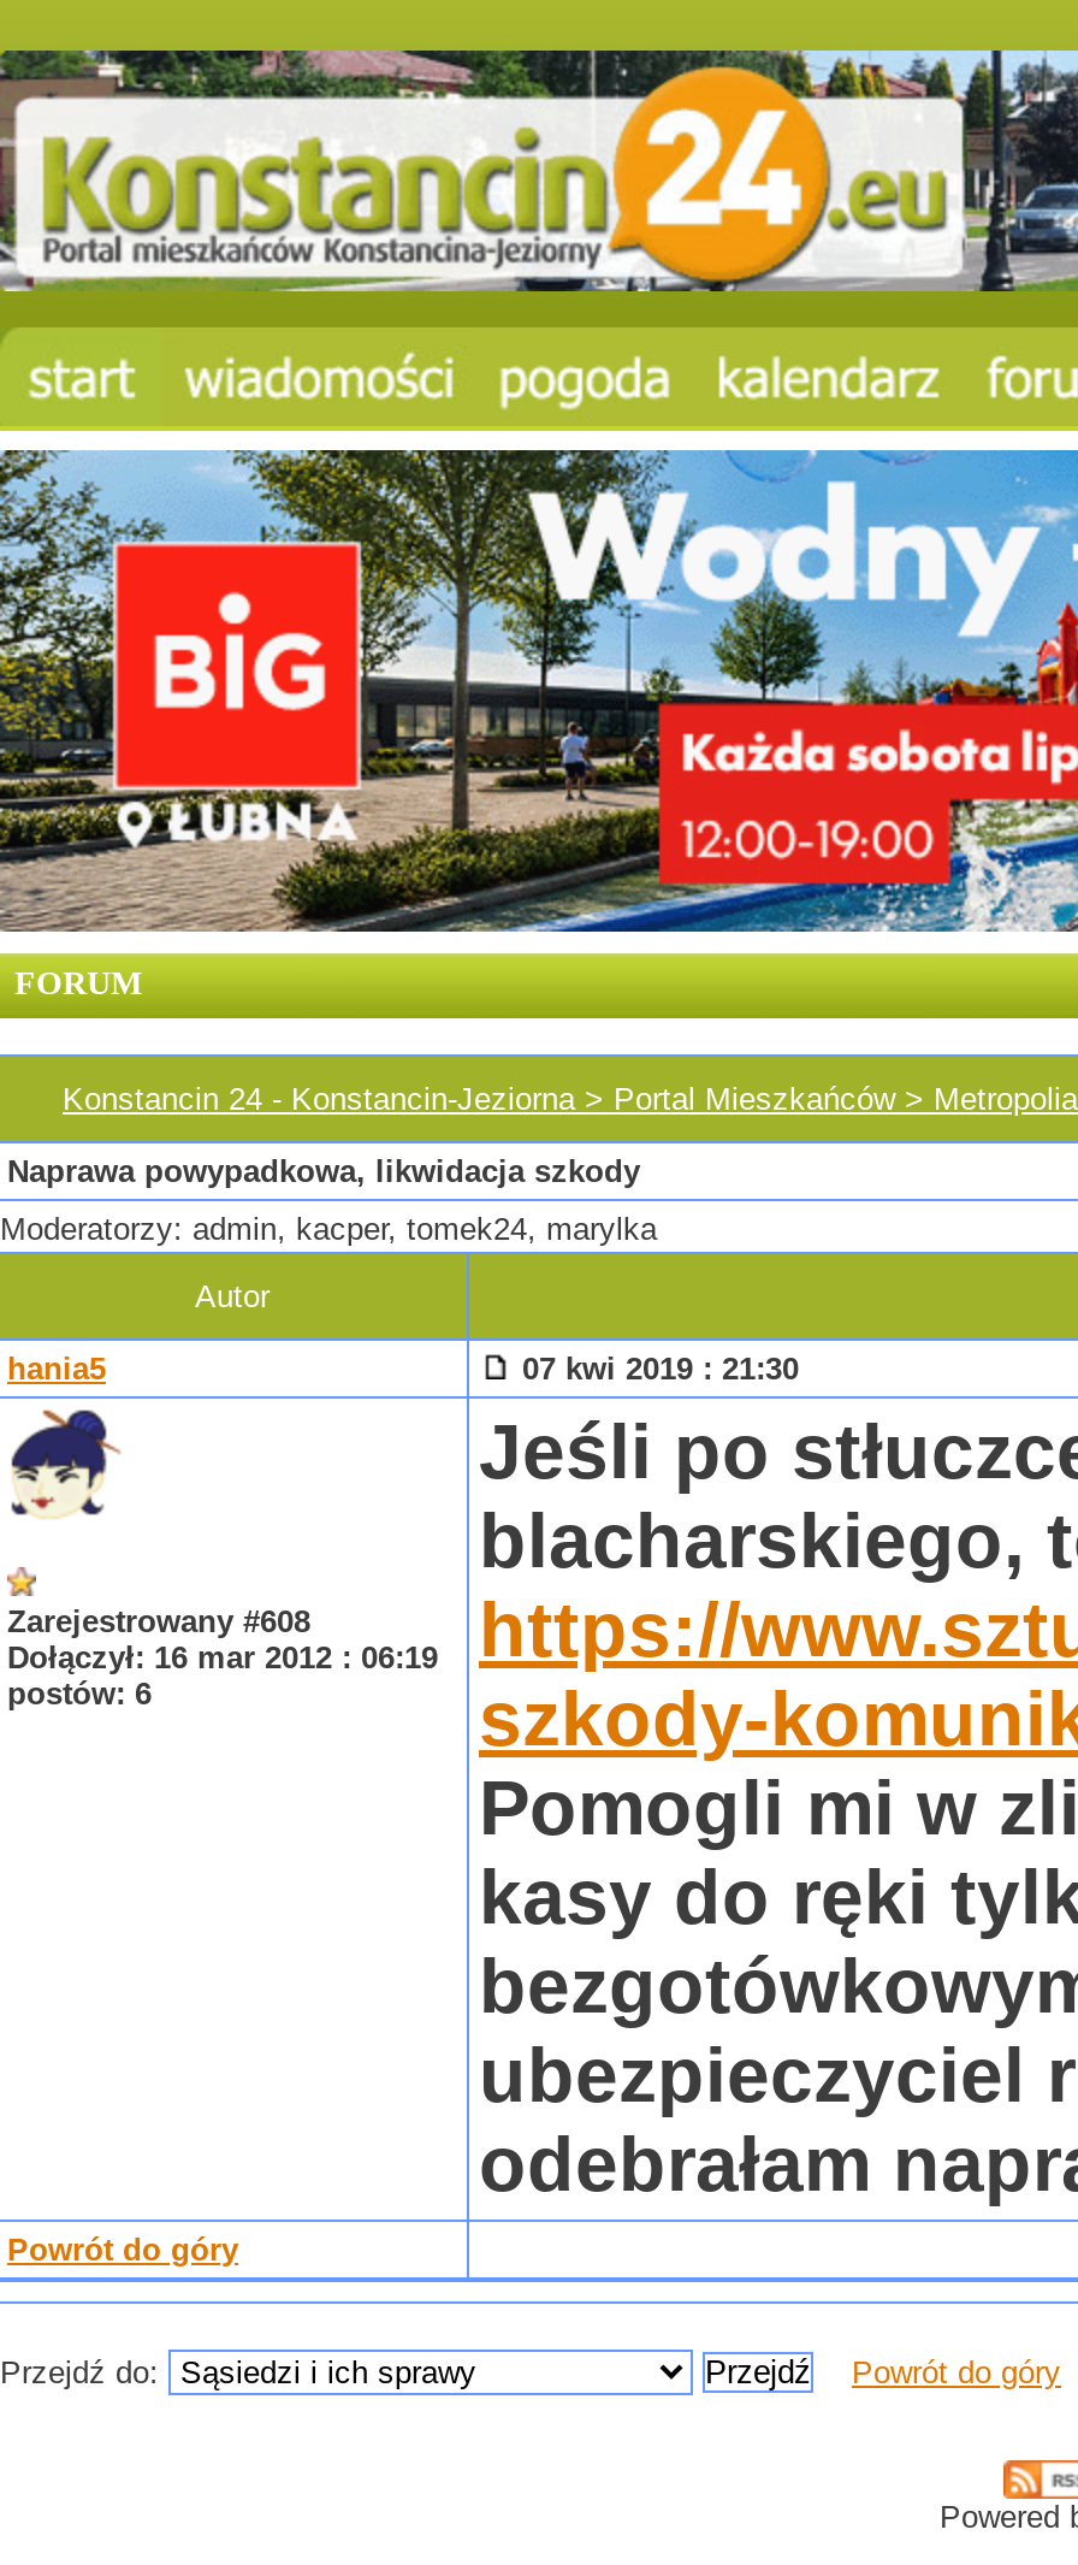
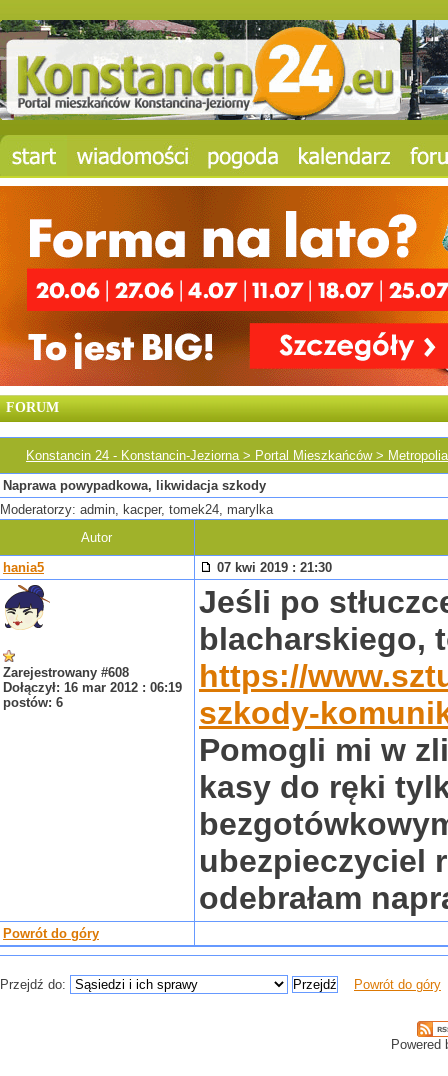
- [image]
+ [image]
